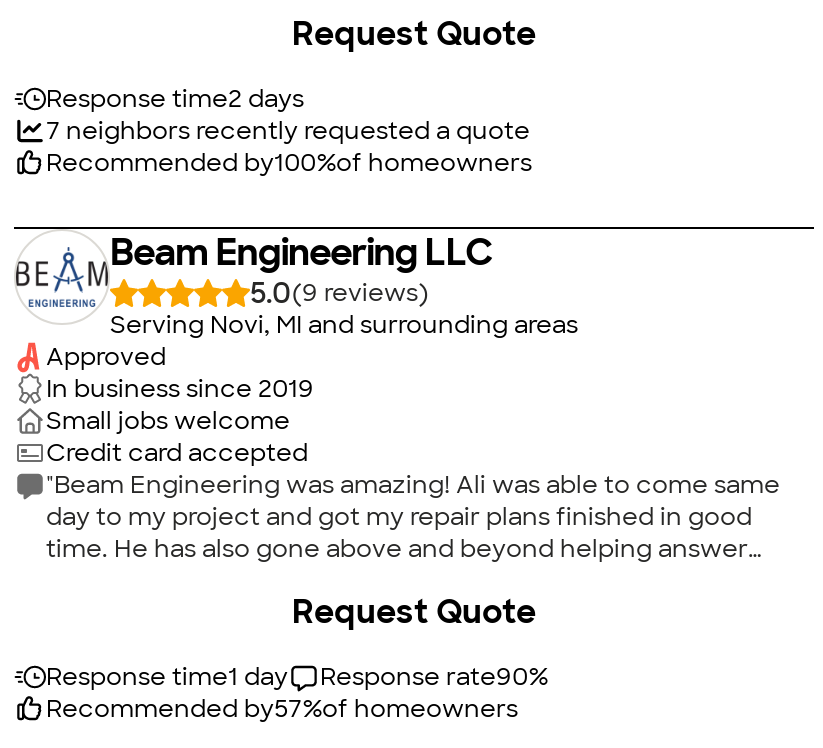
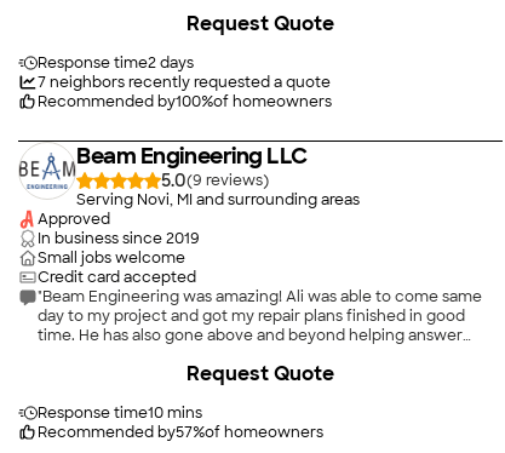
- Response time1 day
- Response rate90%
+ Response time10 mins
